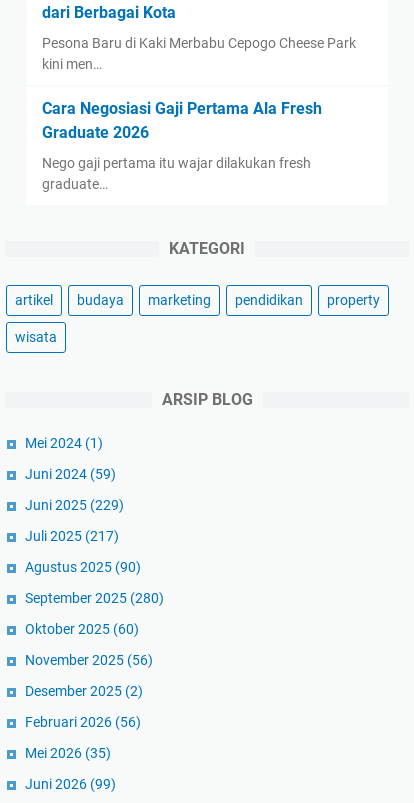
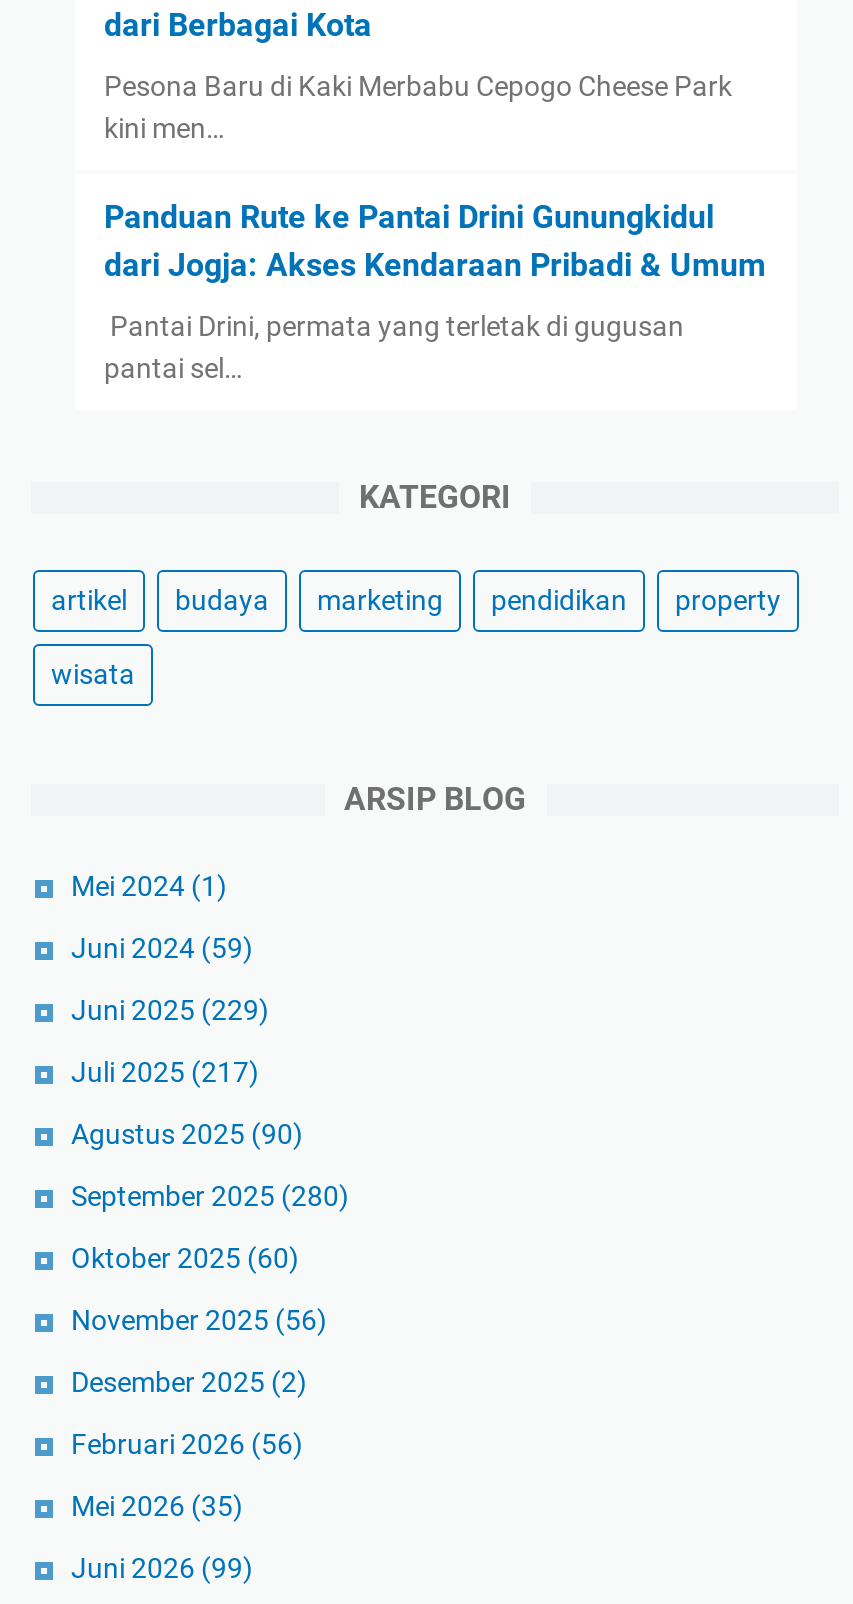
- Cara Negosiasi Gaji Pertama Ala Fresh
- Graduate 2026
+ Panduan Rute ke Pantai Drini Gunungkidul
+ dari Jogja: Akses Kendaraan Pribadi & Umum

- Nego gaji pertama itu wajar dilakukan fresh
- graduate…
+ Pantai Drini, permata yang terletak di gugusan
+ pantai sel…
